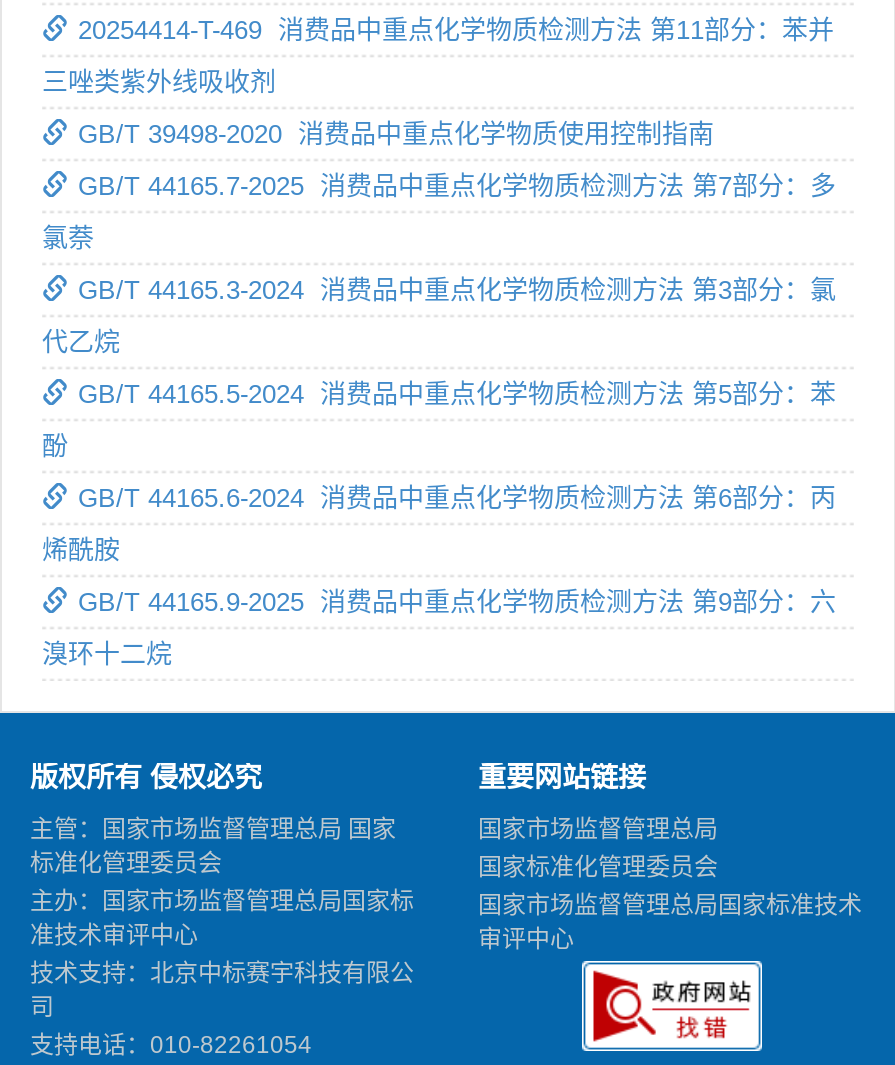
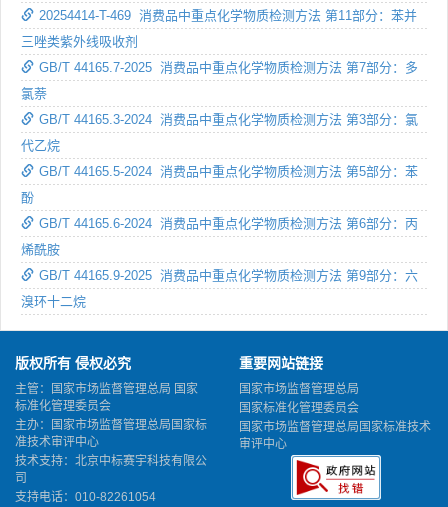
- GB/T 39498-2020 消费品中重点化学物质使用控制指南
